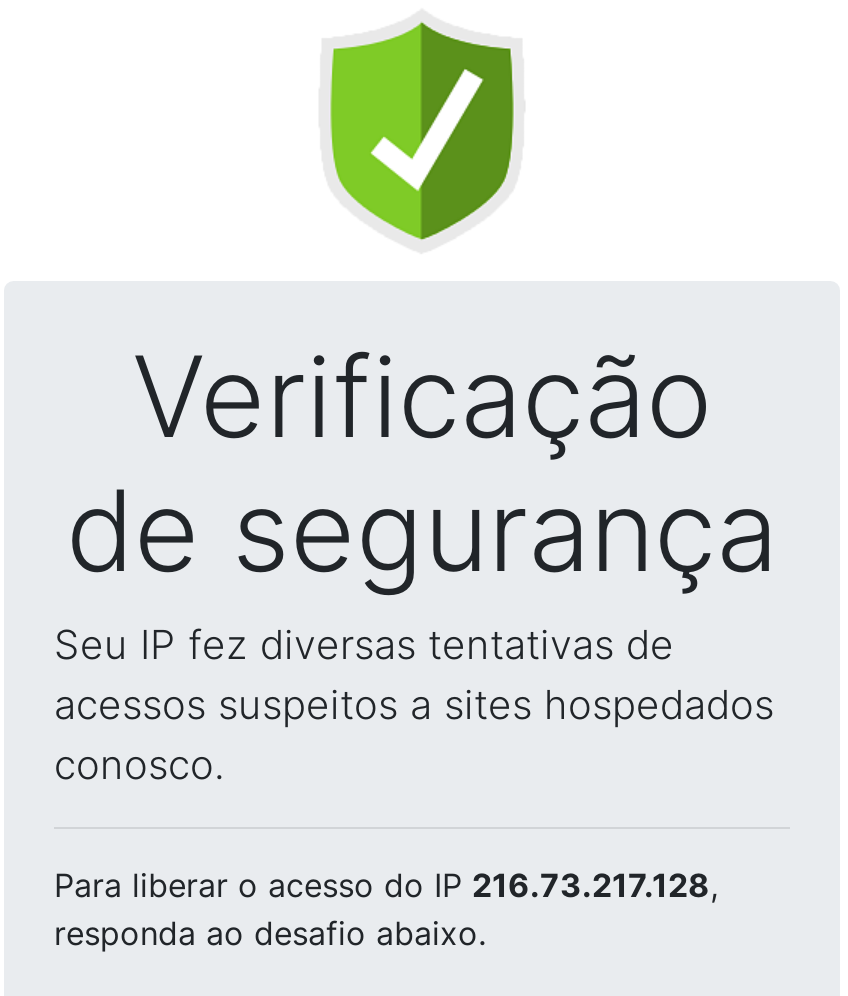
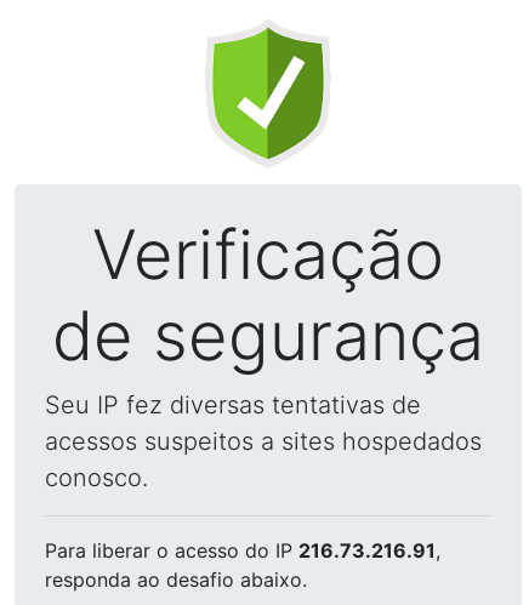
- Para liberar o acesso do IP 216.73.217.128,
+ Para liberar o acesso do IP 216.73.216.91,
